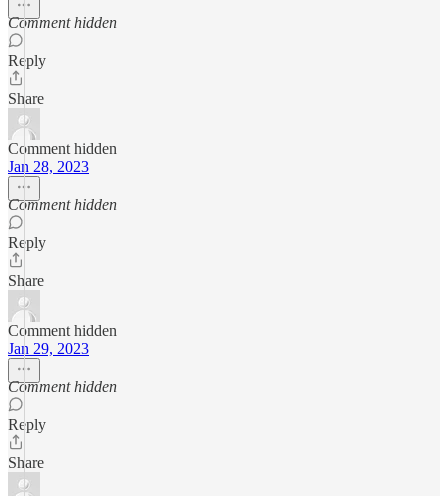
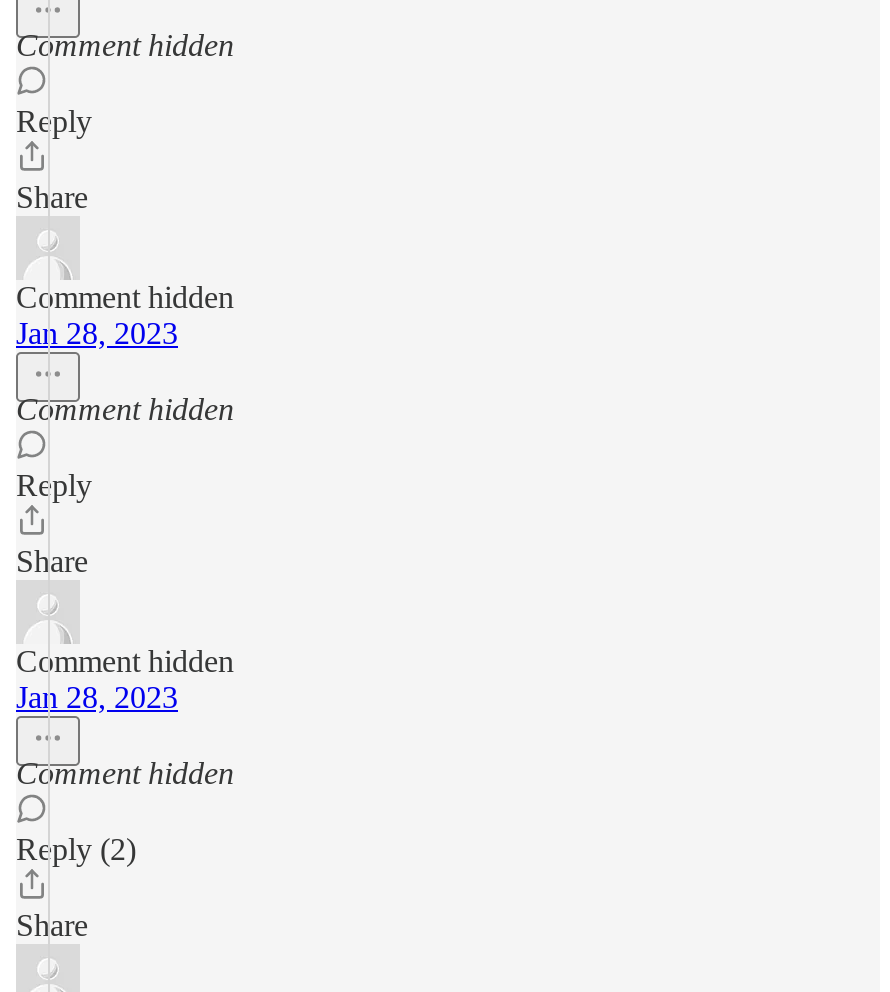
- Jan 29, 2023
+ Jan 28, 2023

- Reply
+ Reply (2)
